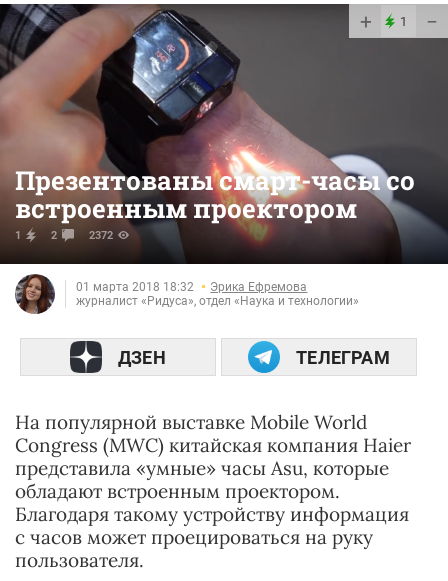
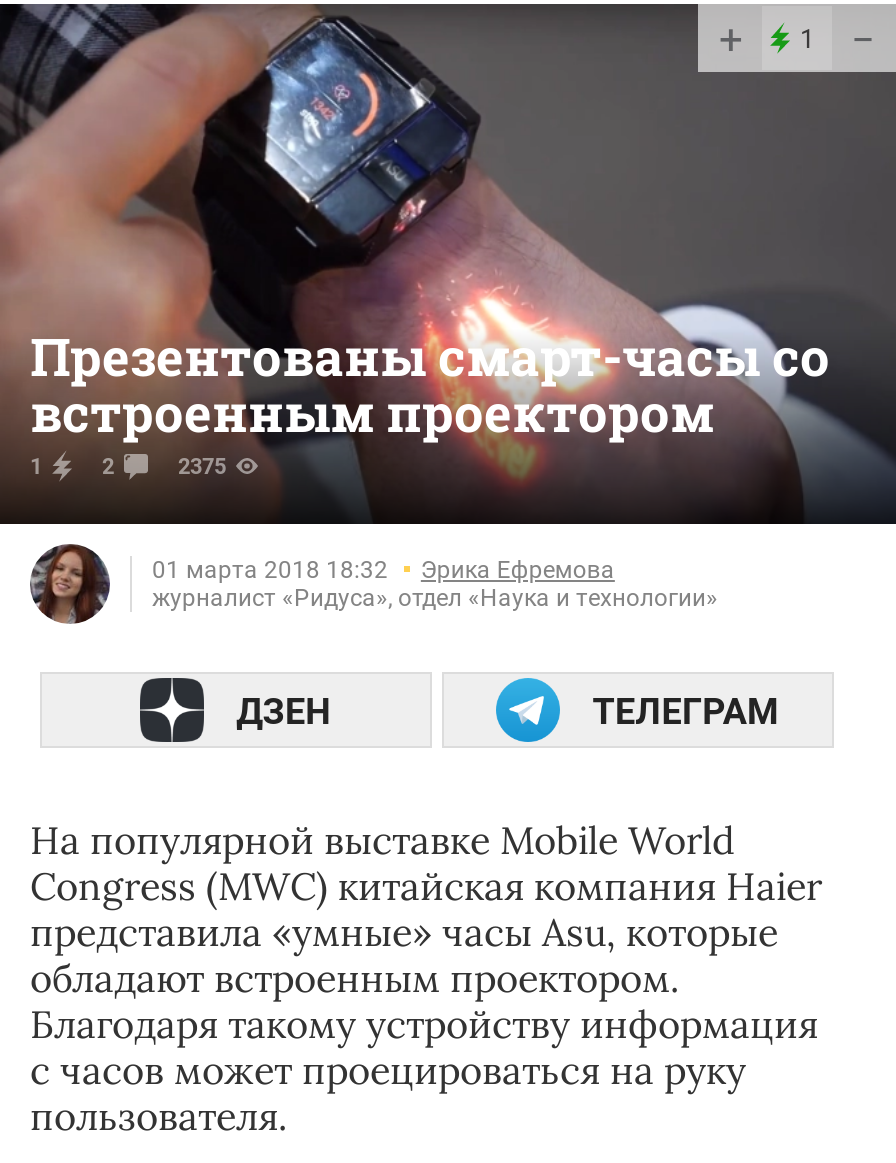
- 2372
+ 2375
